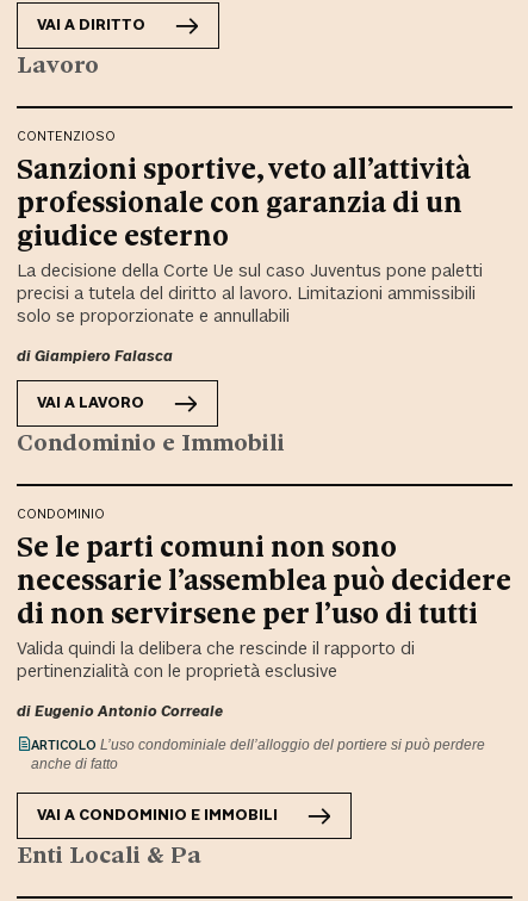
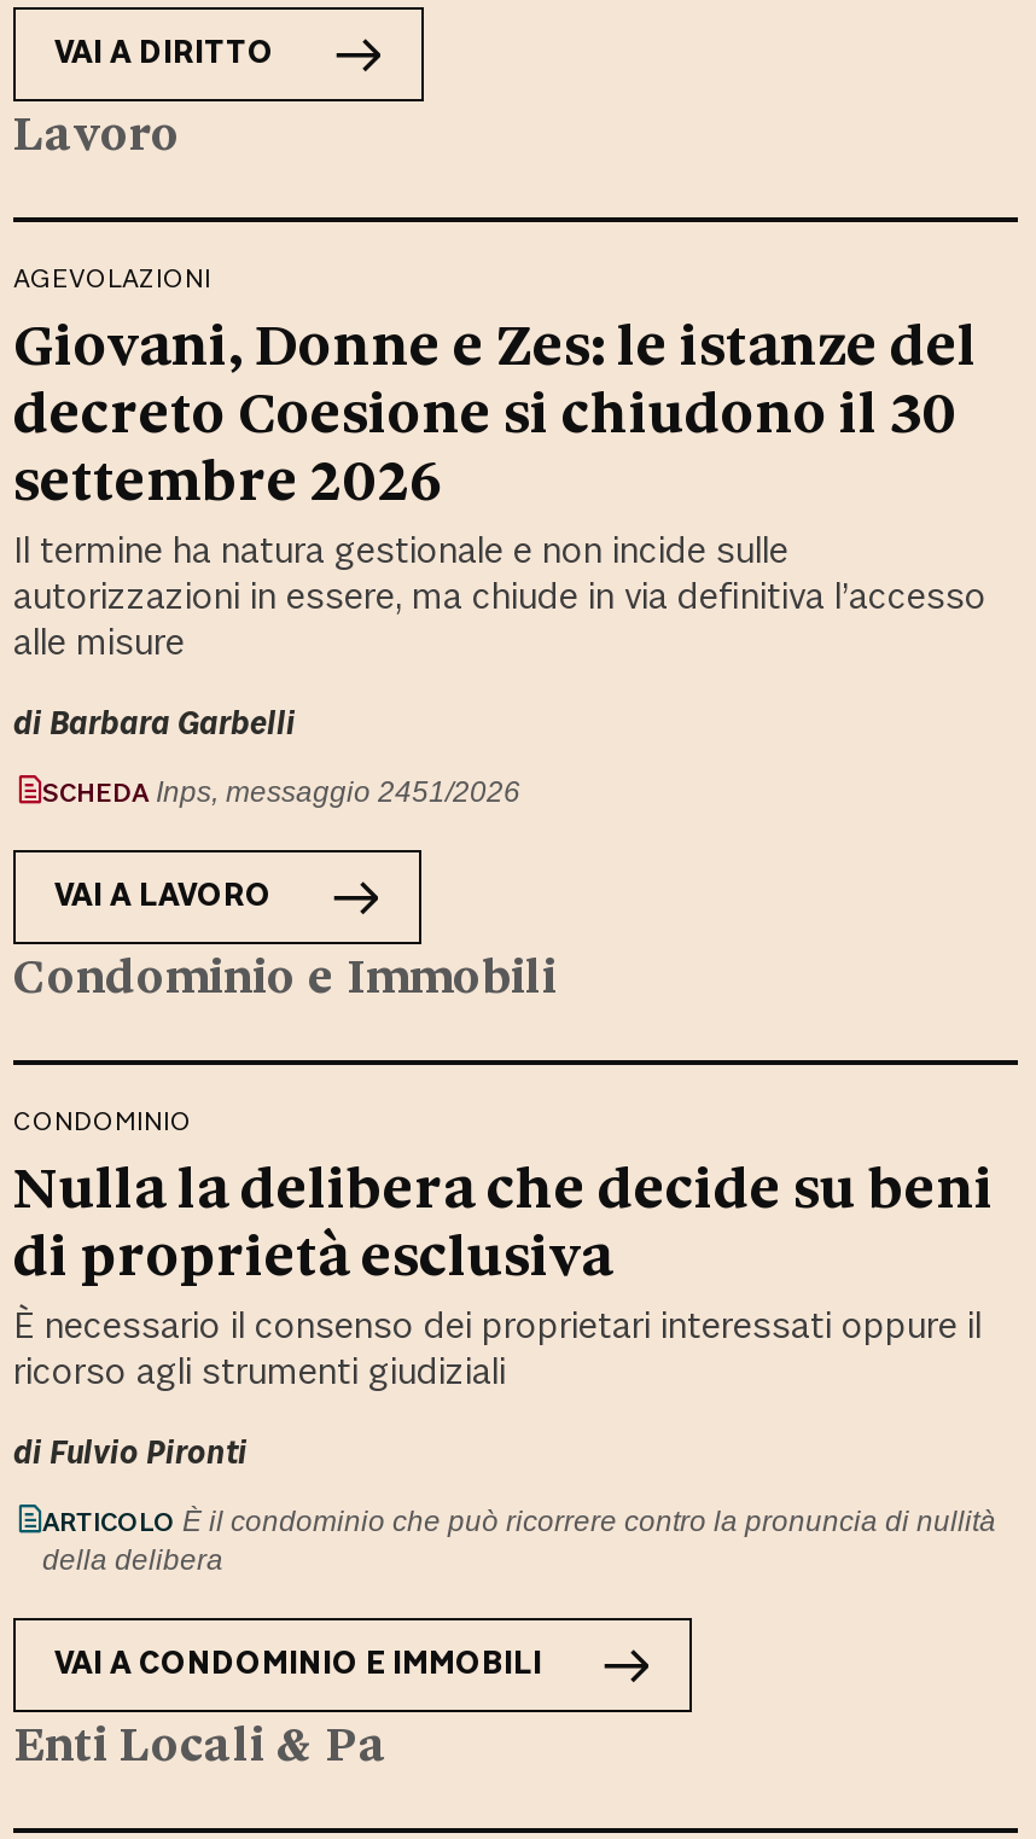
- CONTENZIOSO
- Sanzioni sportive, veto all’attività
- professionale con garanzia di un
- giudice esterno
- La decisione della Corte Ue sul caso Juventus pone paletti
- precisi a tutela del diritto al lavoro. Limitazioni ammissibili
- solo se proporzionate e annullabili
- di Giampiero Falasca
+ AGEVOLAZIONI
+ Giovani, Donne e Zes: le istanze del
+ decreto Coesione si chiudono il 30
+ settembre 2026
+ Il termine ha natura gestionale e non incide sulle
+ autorizzazioni in essere, ma chiude in via definitiva l’accesso
+ alle misure
+ di Barbara Garbelli
+ SCHEDA Inps, messaggio 2451/2026

moved down: VAI A LAVORO | Condominio e Immobili | CONDOMINIO

- Se le parti comuni non sono
- necessarie l’assemblea può decidere
- di non servirsene per l’uso di tutti
- Valida quindi la delibera che rescinde il rapporto di
- pertinenzialità con le proprietà esclusive
+ Nulla la delibera che decide su beni
+ di proprietà esclusiva
+ È necessario il consenso dei proprietari interessati oppure il
+ ricorso agli strumenti giudiziali

- di Eugenio Antonio Correale
+ di Fulvio Pironti

- ARTICOLO L’uso condominiale dell’alloggio del portiere si può perdere
- anche di fatto
+ ARTICOLO È il condominio che può ricorrere contro la pronuncia di nullità
+ della delibera
